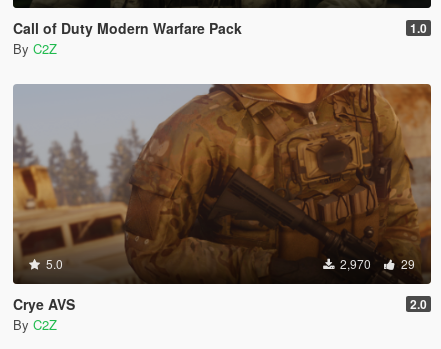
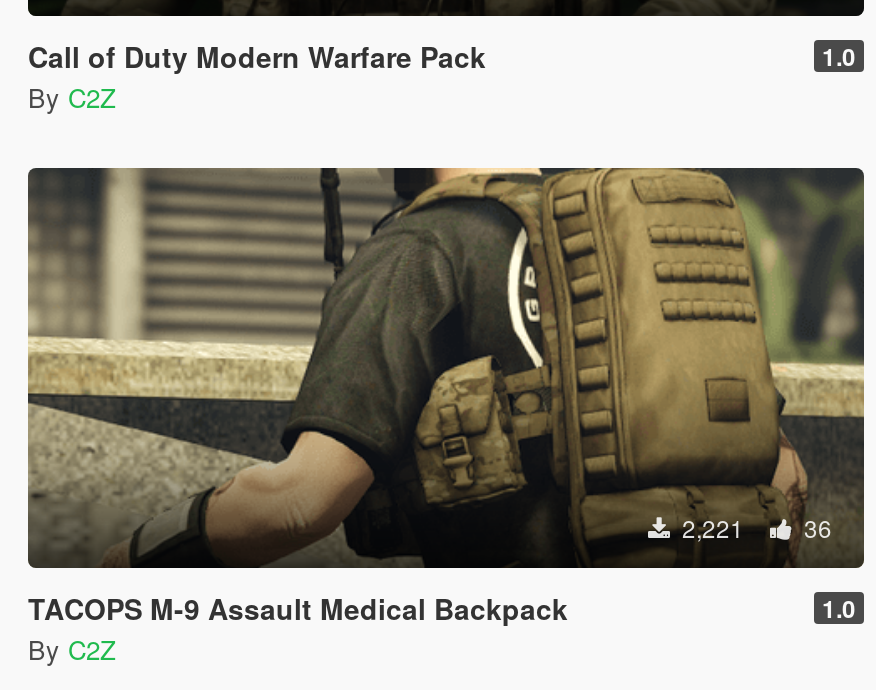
- [image]
- 5.0
- 2,970
- 29
+ [image]
+ 2,221
+ 36

- Crye AVS
- 2.0
+ TACOPS M-9 Assault Medical Backpack
+ 1.0
